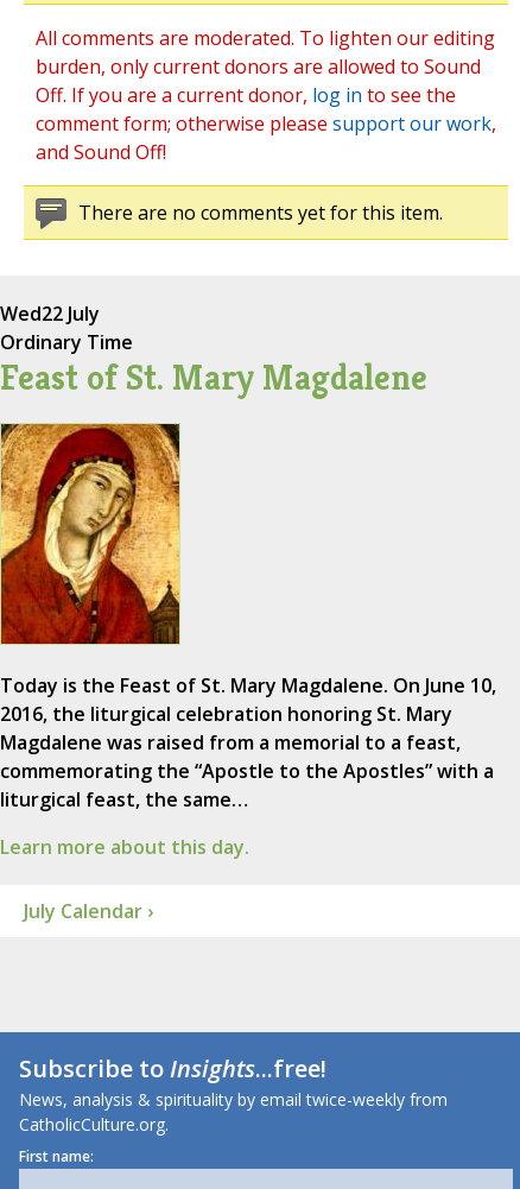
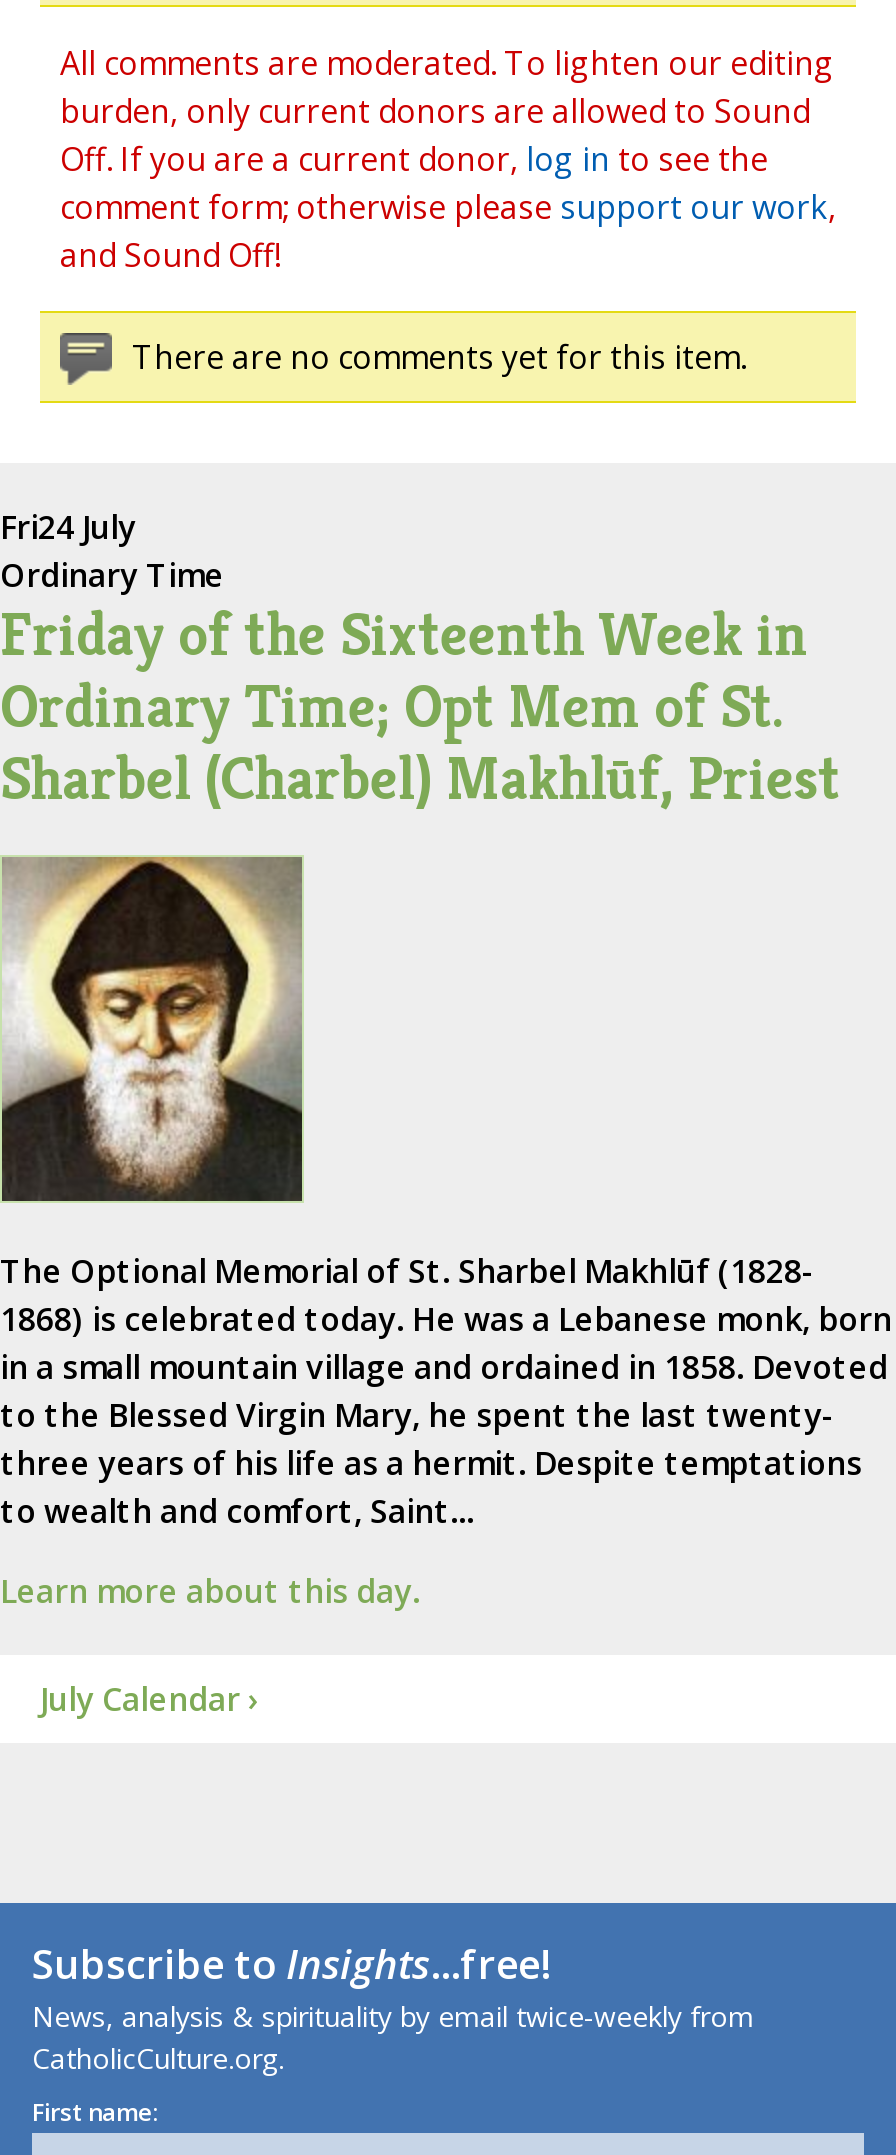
- Wed22 July
+ Fri24 July

- Feast of St. Mary Magdalene
+ Friday of the Sixteenth Week in
+ Ordinary Time; Opt Mem of St.
+ Sharbel (Charbel) Makhlūf, Priest

- [image]
+ [image]

- Today is the Feast of St. Mary Magdalene. On June 10,
- 2016, the liturgical celebration honoring St. Mary
- Magdalene was raised from a memorial to a feast,
- commemorating the “Apostle to the Apostles” with a
- liturgical feast, the same…
+ The Optional Memorial of St. Sharbel Makhlūf (1828-
+ 1868) is celebrated today. He was a Lebanese monk, born
+ in a small mountain village and ordained in 1858. Devoted
+ to the Blessed Virgin Mary, he spent the last twenty-
+ three years of his life as a hermit. Despite temptations
+ to wealth and comfort, Saint…
